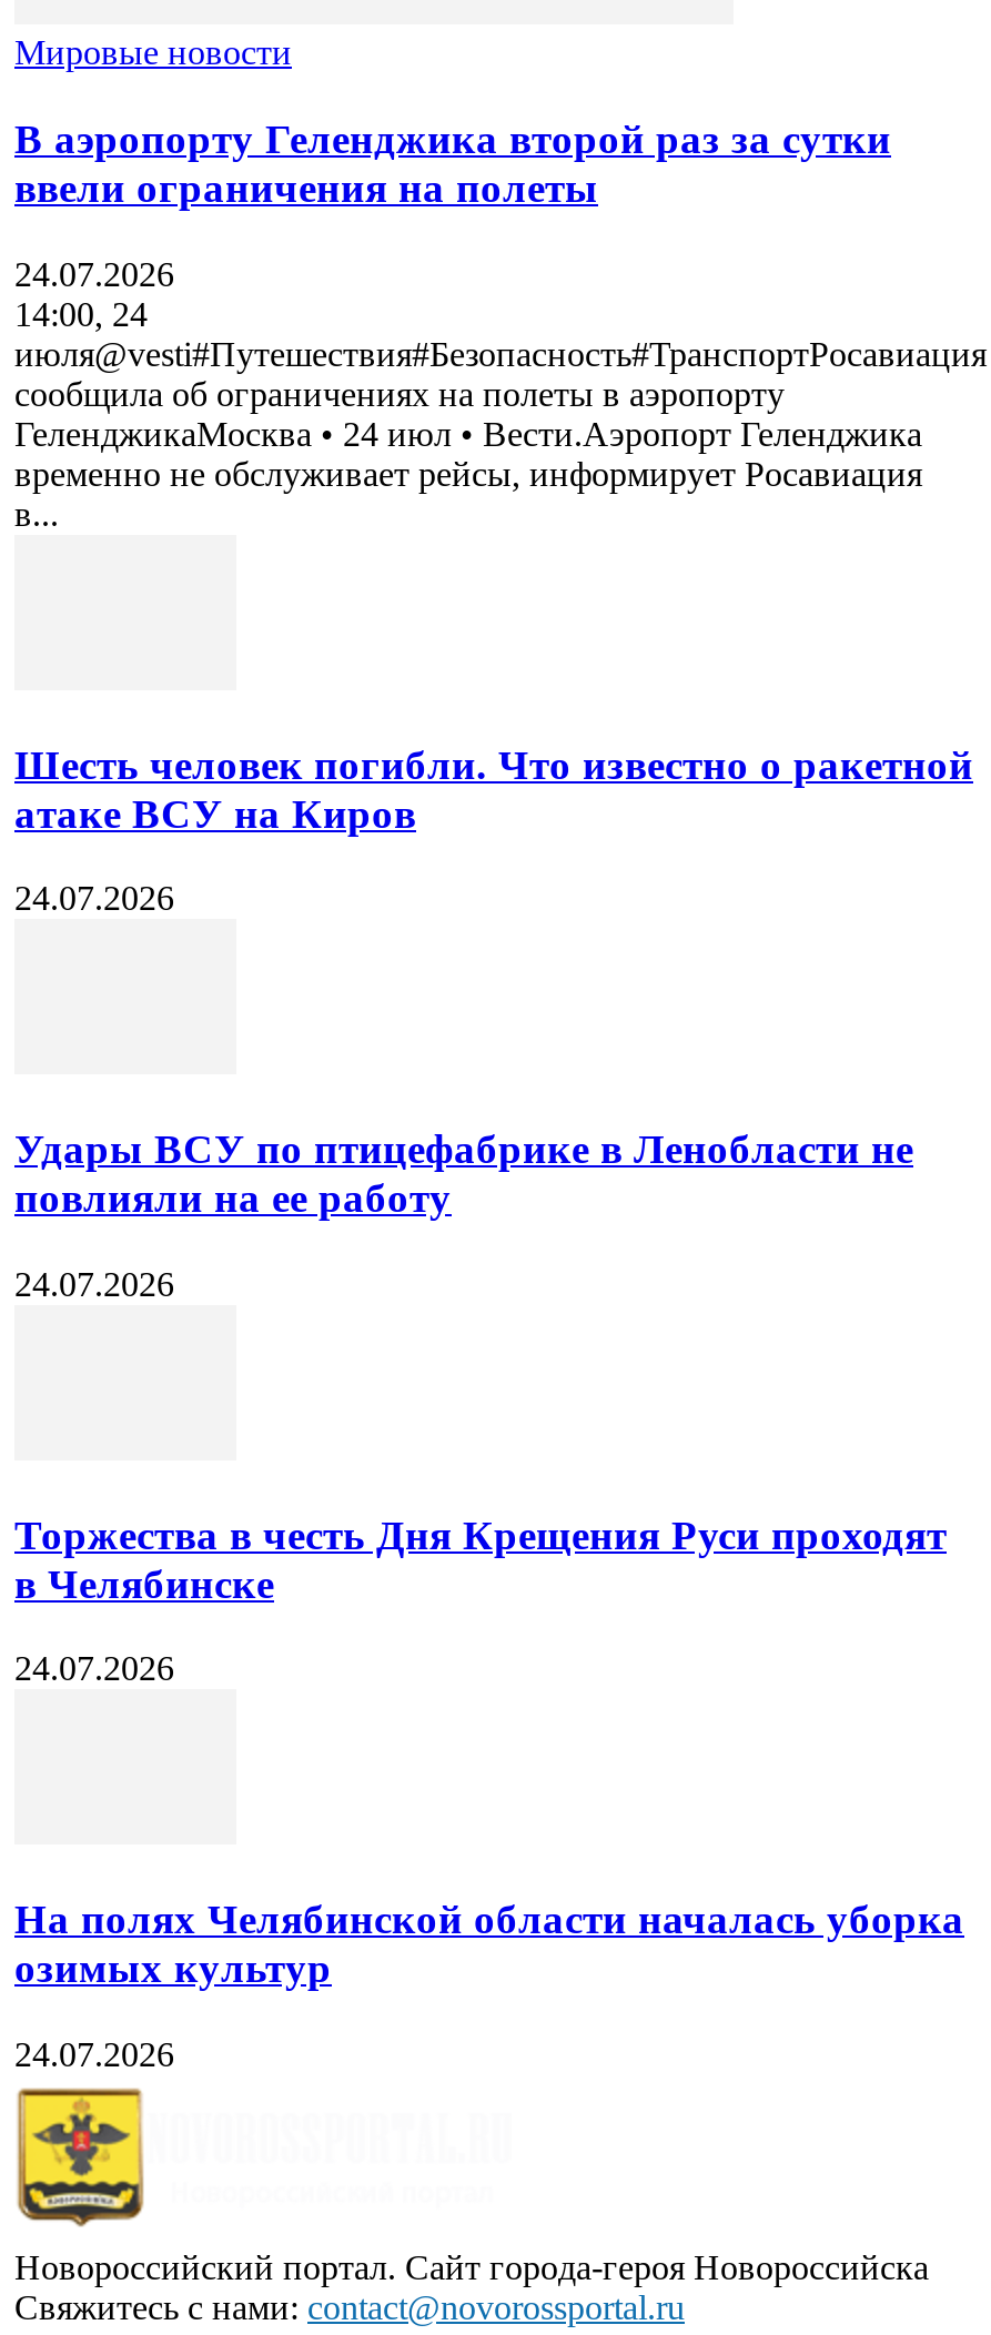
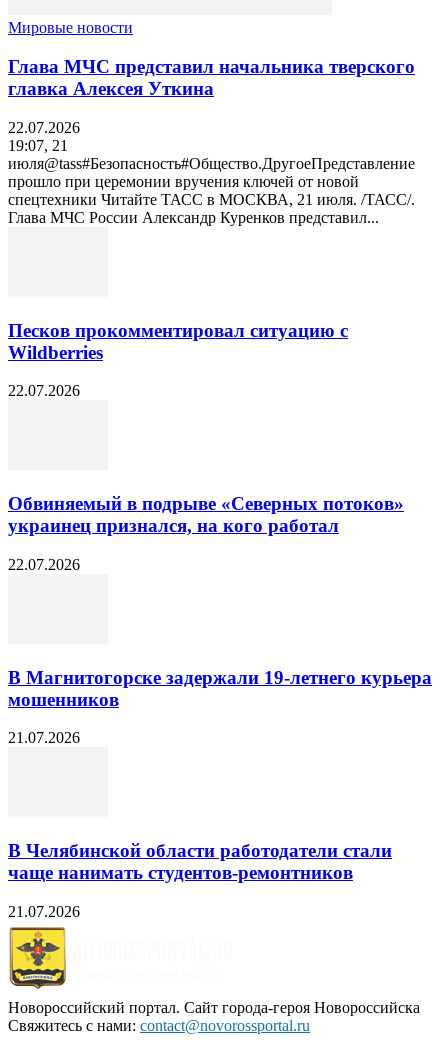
- В аэропорту Геленджика второй раз за сутки
- ввели ограничения на полеты
+ Глава МЧС представил начальника тверского
+ главка Алексея Уткина

- 24.07.2026
- 14:00, 24
- июля@vesti#Путешествия#Безопасность#ТранспортРосавиация
- сообщила об ограничениях на полеты в аэропорту
- ГеленджикаМосква • 24 июл • Вести.Аэропорт Геленджика
- временно не обслуживает рейсы, информирует Росавиация
- в...
+ 22.07.2026
+ 19:07, 21
+ июля@tass#Безопасность#Общество.ДругоеПредставление
+ прошло при церемонии вручения ключей от новой
+ спецтехники Читайте ТАСС в МОСКВА, 21 июля. /ТАСС/.
+ Глава МЧС России Александр Куренков представил...

- Шесть человек погибли. Что известно о ракетной
- атаке ВСУ на Киров
+ Песков прокомментировал ситуацию с
+ Wildberries

- 24.07.2026
+ 22.07.2026

- Удары ВСУ по птицефабрике в Ленобласти не
- повлияли на ее работу
+ Обвиняемый в подрыве «Северных потоков»
+ украинец признался, на кого работал

- 24.07.2026
+ 22.07.2026

- Торжества в честь Дня Крещения Руси проходят
- в Челябинске
+ В Магнитогорске задержали 19-летнего курьера
+ мошенников

- 24.07.2026
+ 21.07.2026

- На полях Челябинской области началась уборка
- озимых культур
+ В Челябинской области работодатели стали
+ чаще нанимать студентов-ремонтников

- 24.07.2026
+ 21.07.2026
